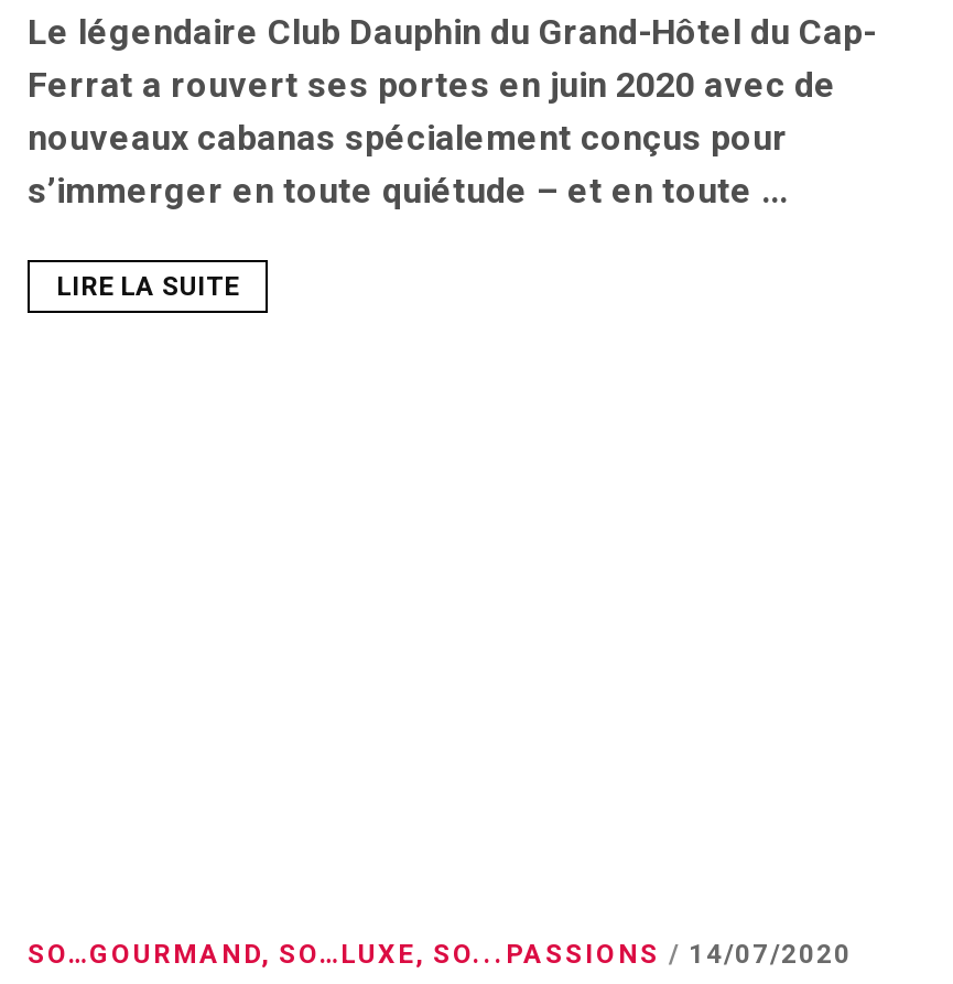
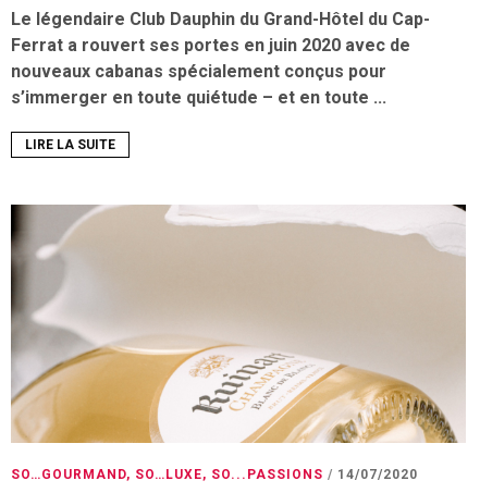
+ [image]
